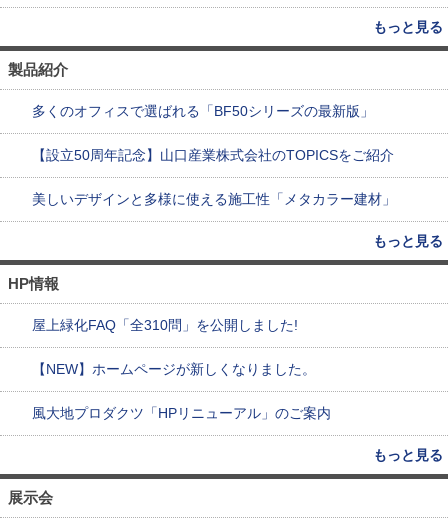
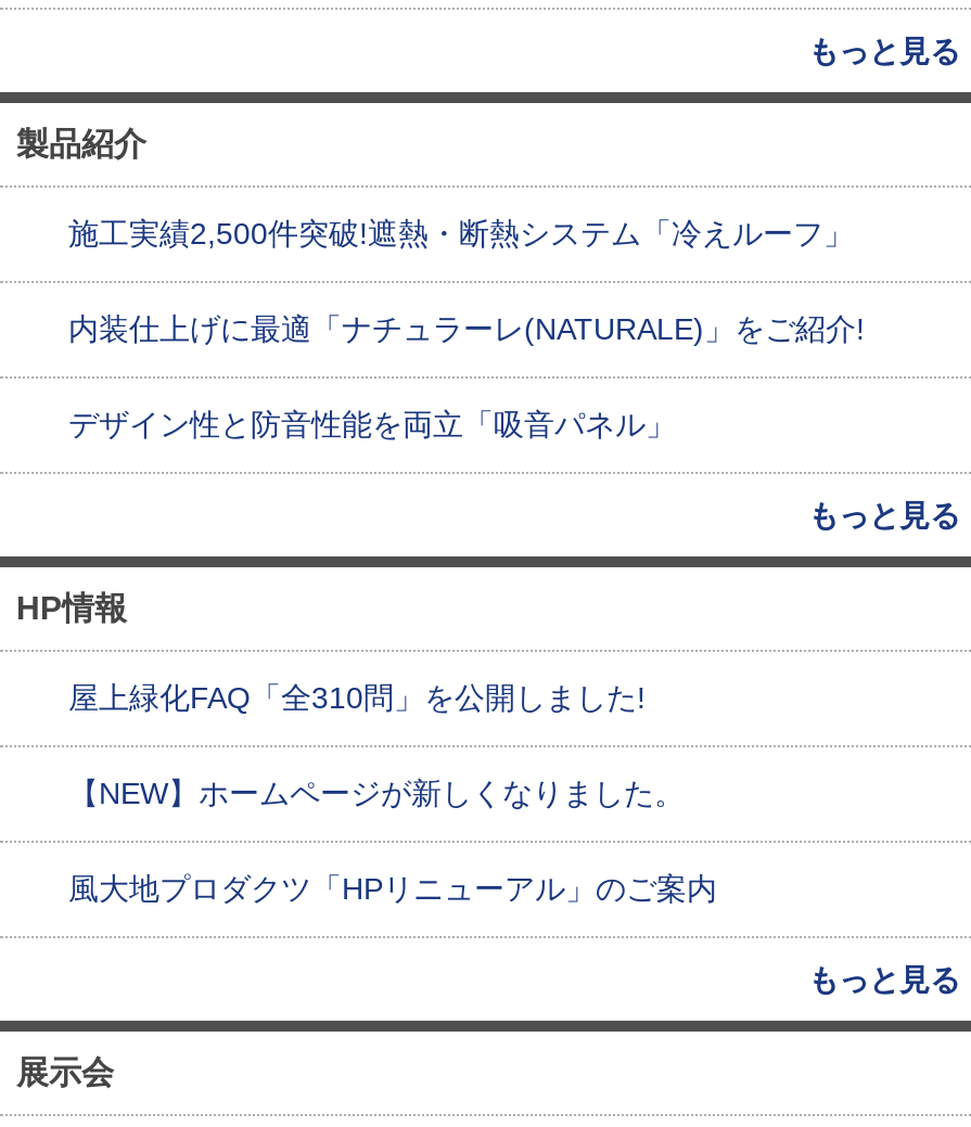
- 多くのオフィスで選ばれる「BF50シリーズの最新版」
+ 施工実績2,500件突破!遮熱・断熱システム「冷えルーフ」

- 【設立50周年記念】山口産業株式会社のTOPICSをご紹介
+ 内装仕上げに最適「ナチュラーレ(NATURALE)」をご紹介!

- 美しいデザインと多様に使える施工性「メタカラー建材」
+ デザイン性と防音性能を両立「吸音パネル」
